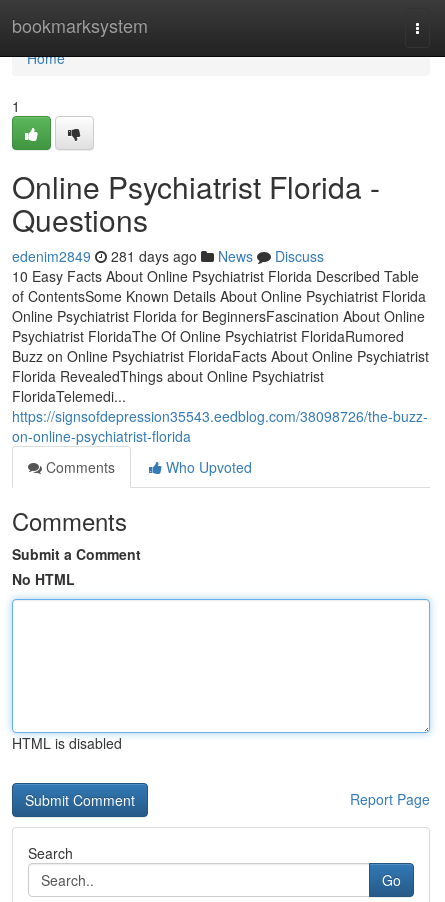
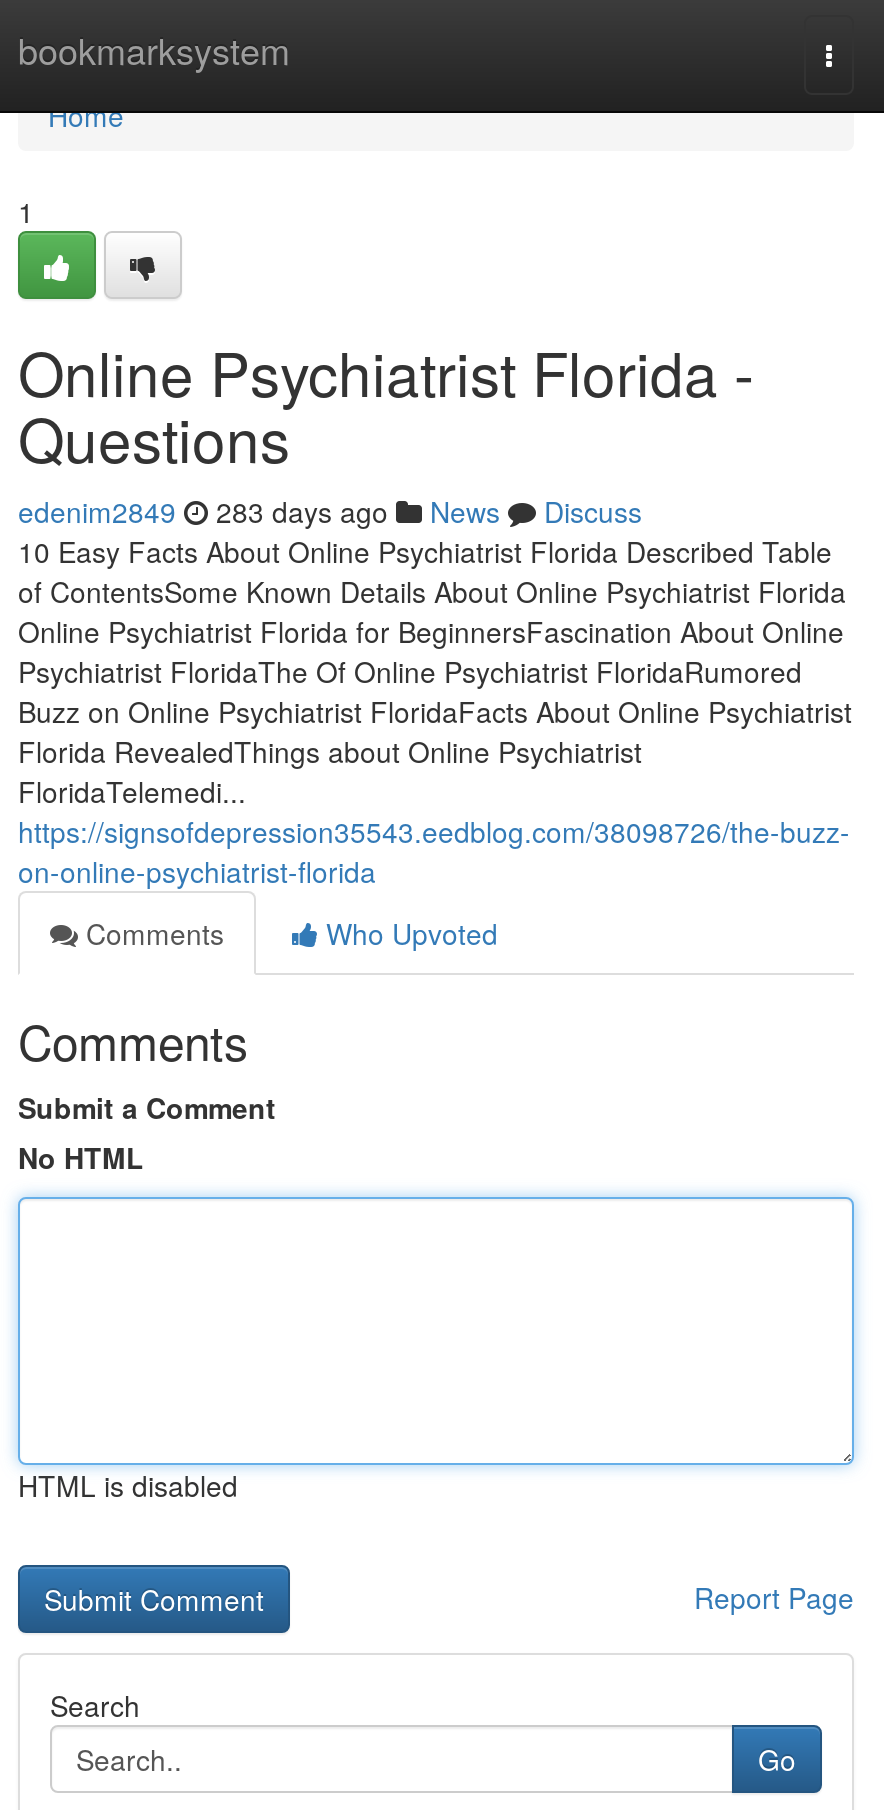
- edenim2849 281 days ago News Discuss
+ edenim2849 283 days ago News Discuss
